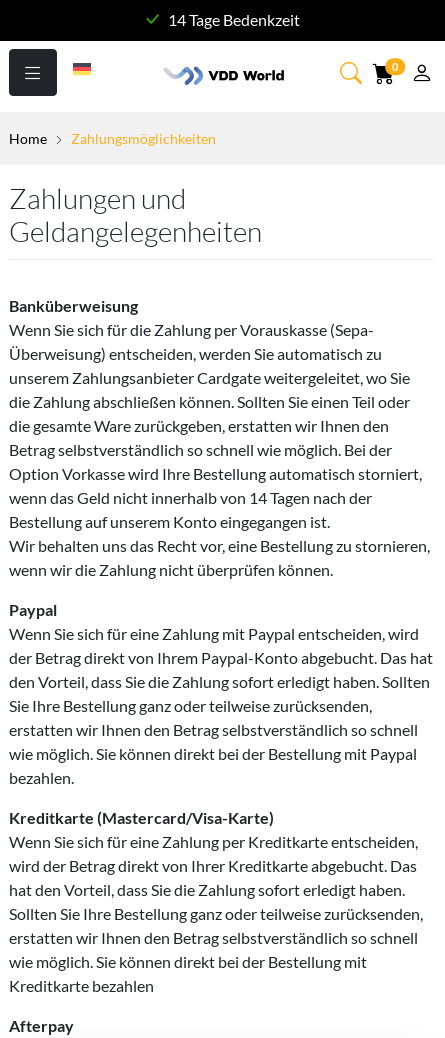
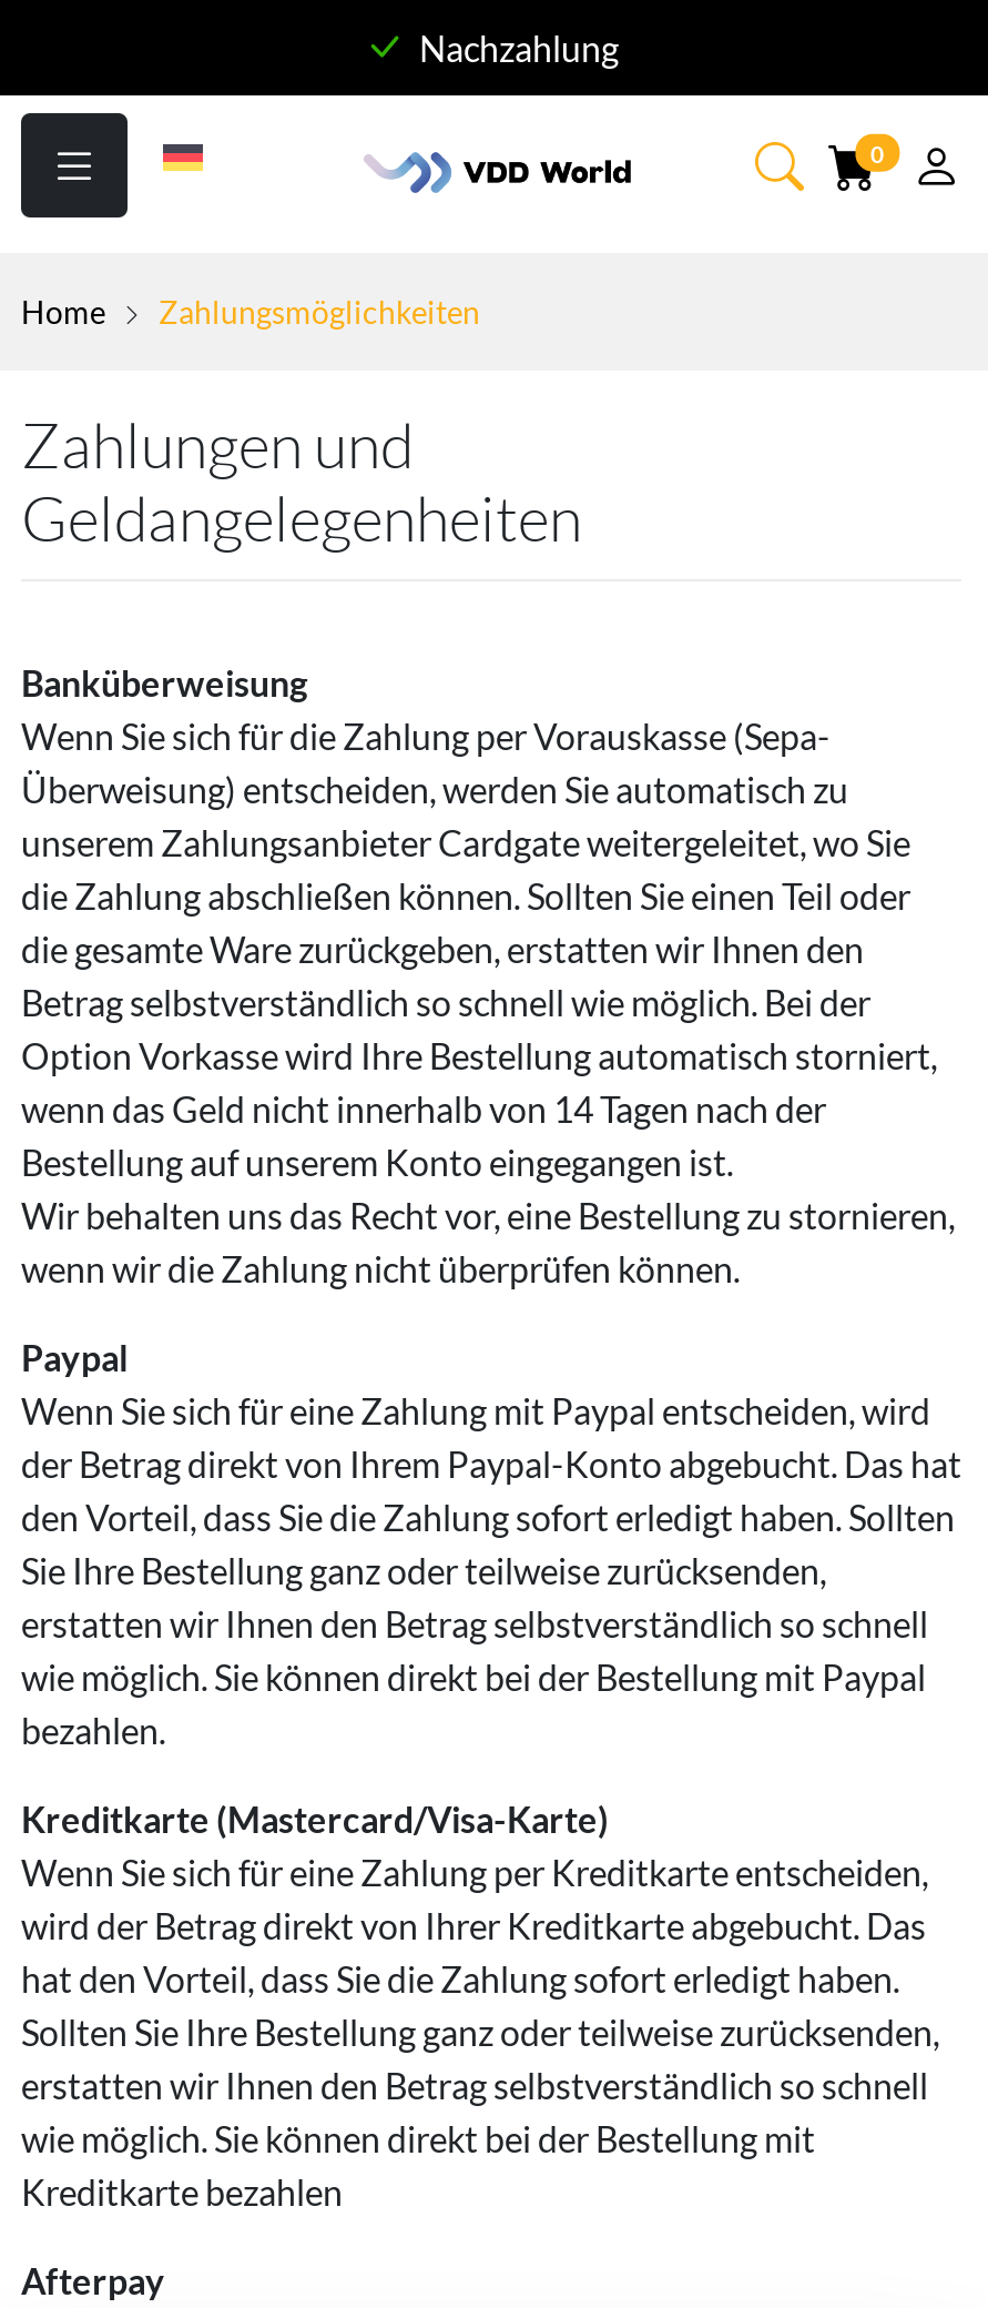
- 14 Tage Bedenkzeit
+ Nachzahlung
